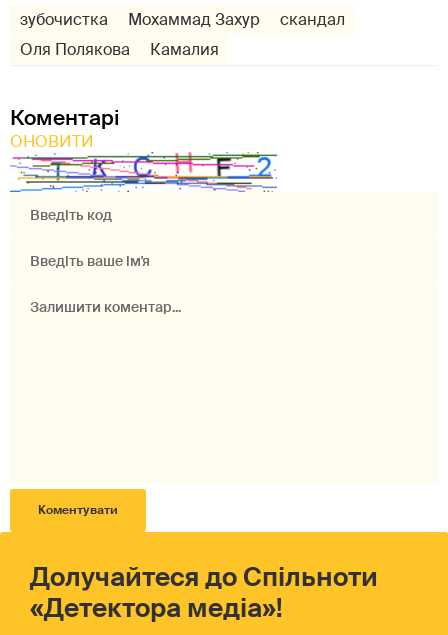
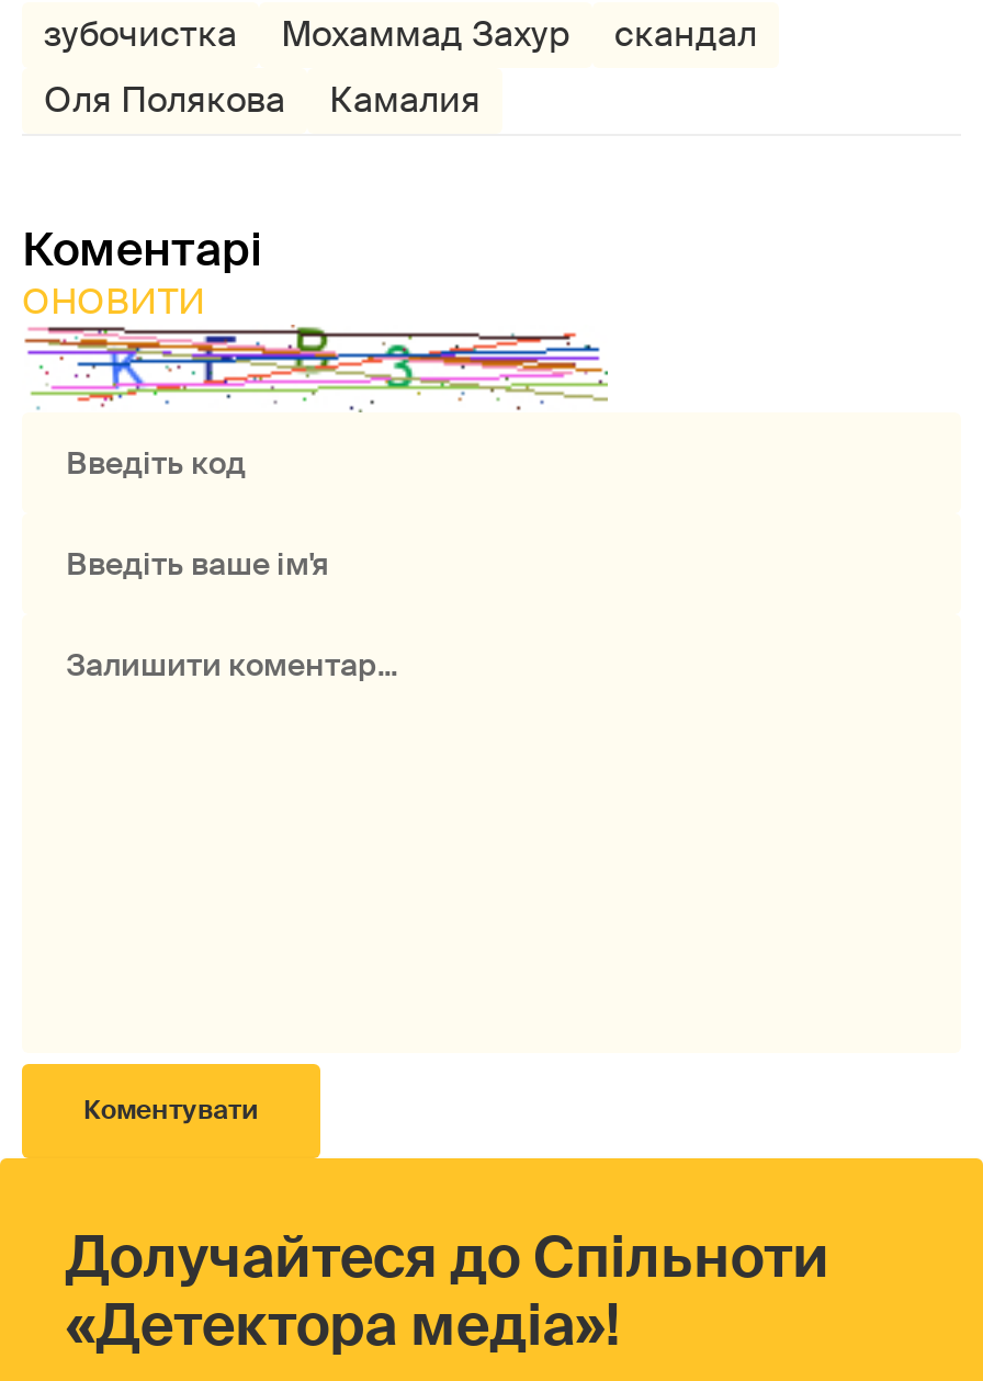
- [image]
+ [image]
